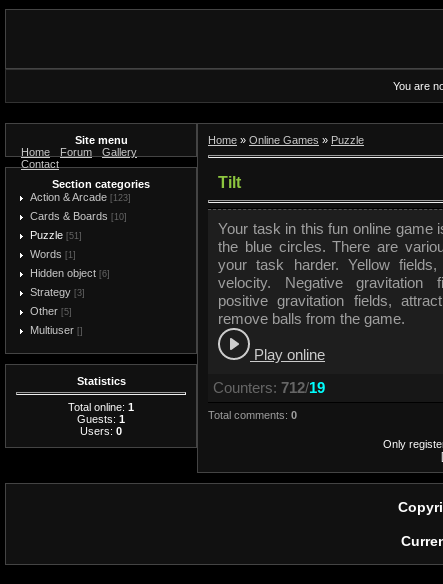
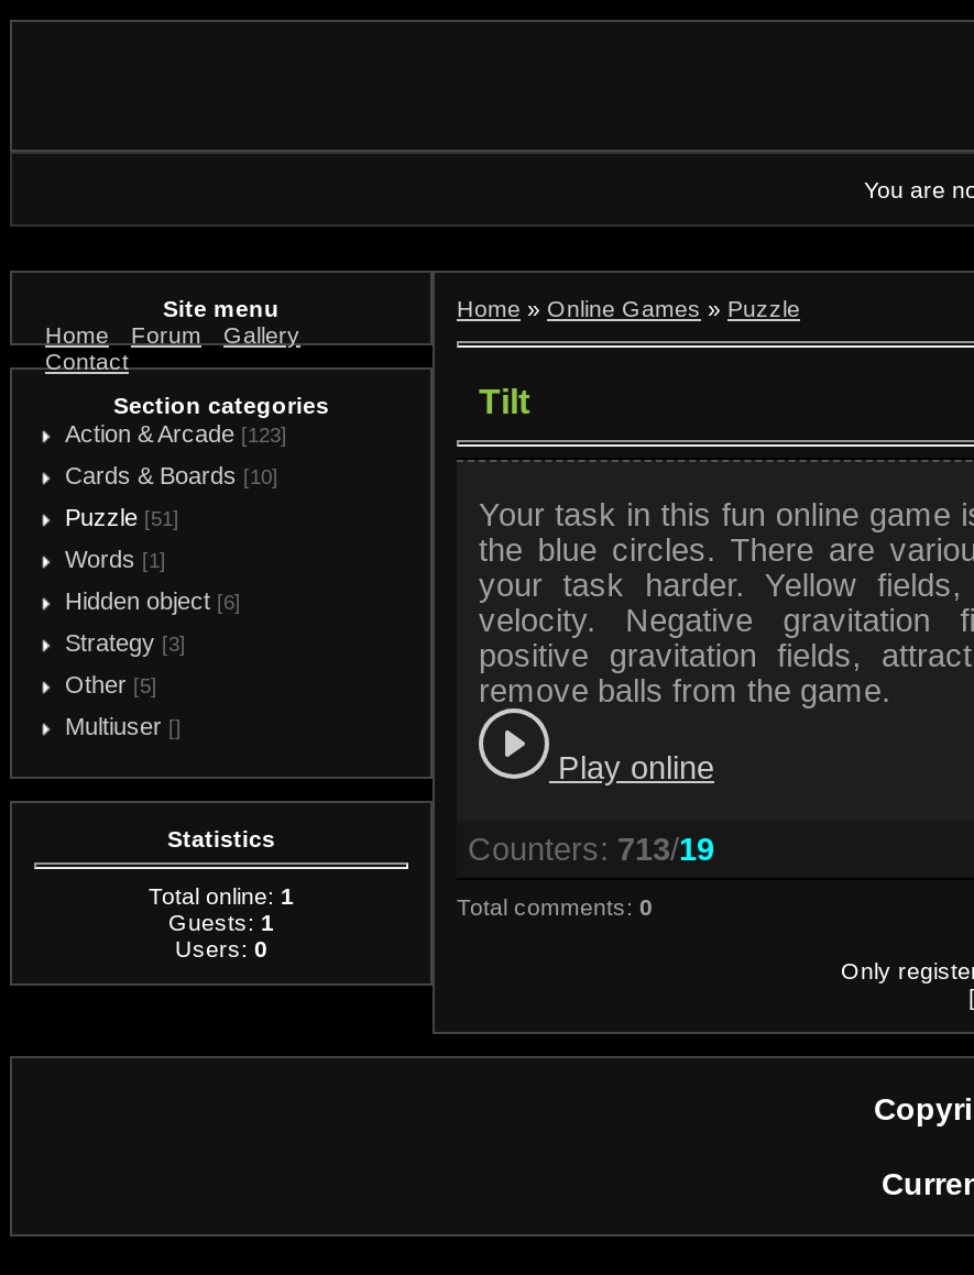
- Counters: 712/19
+ Counters: 713/19
